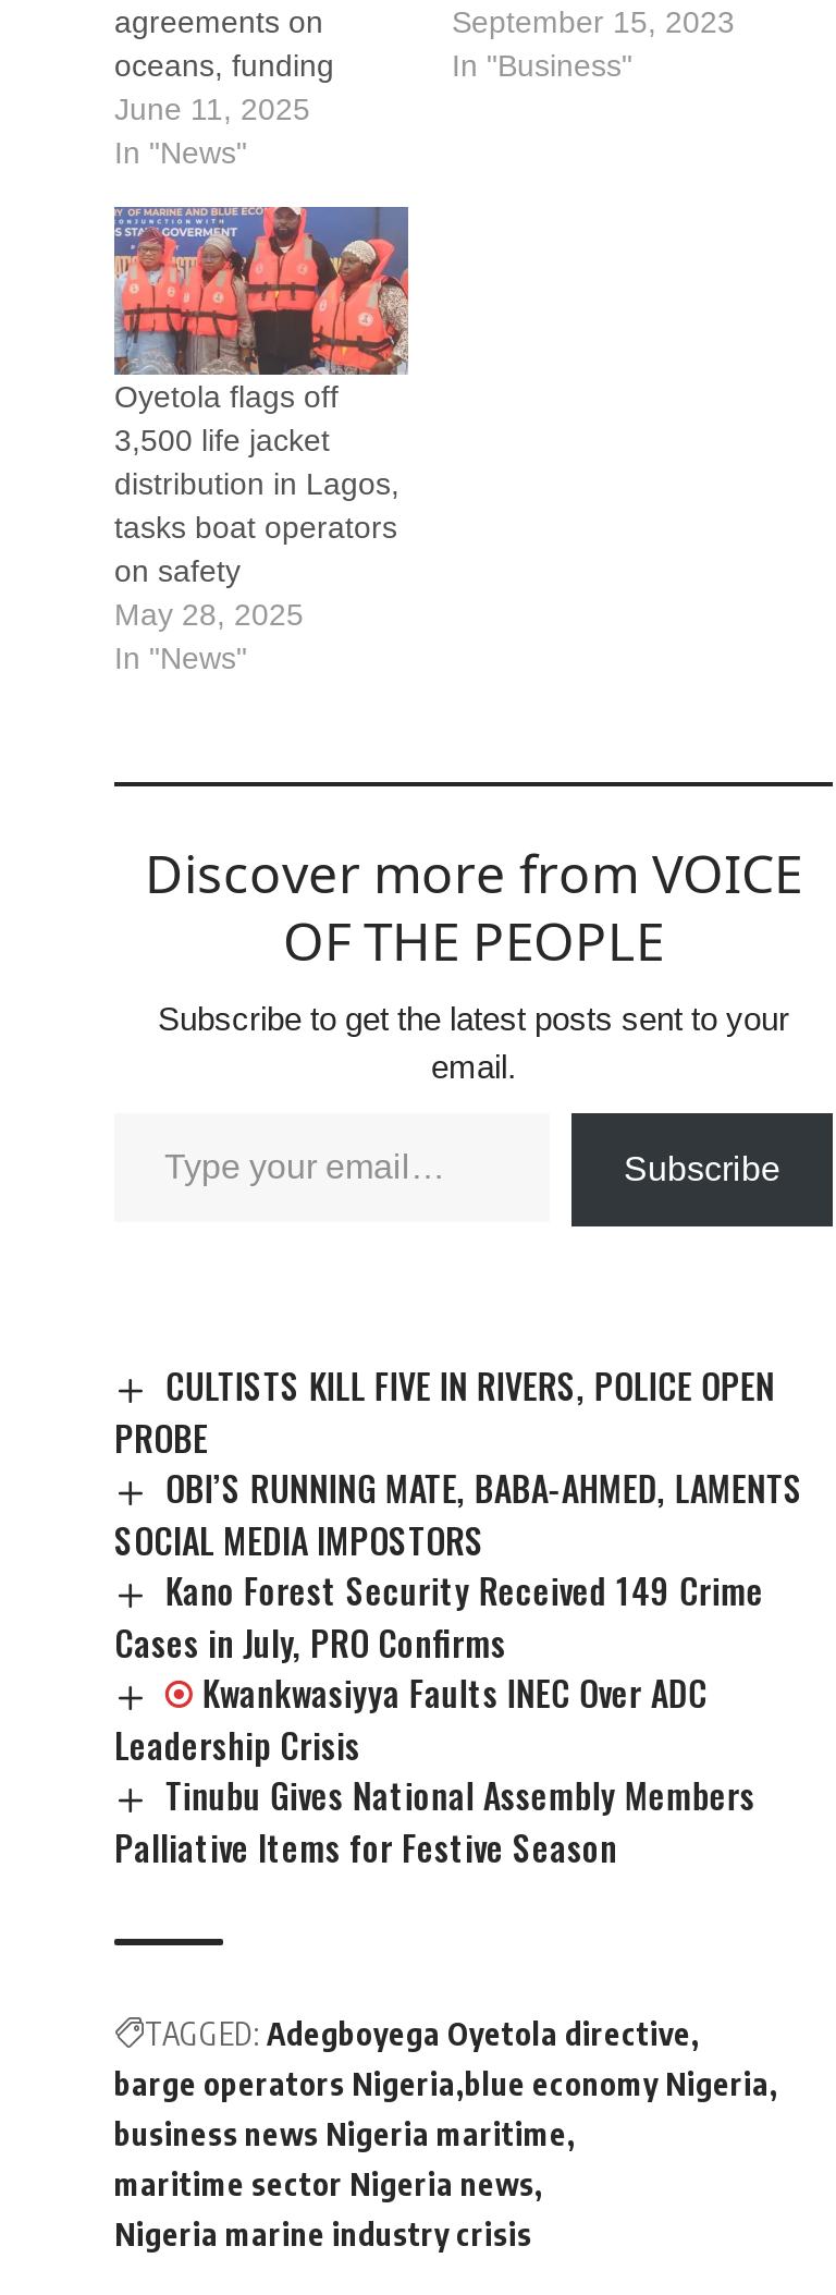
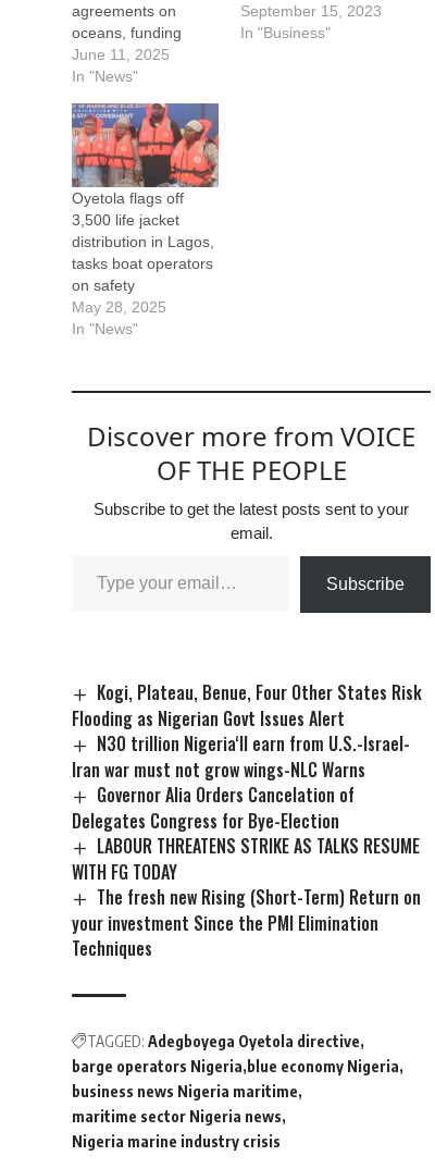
- CULTISTS KILL FIVE IN RIVERS, POLICE OPEN
- PROBE
- OBI’S RUNNING MATE, BABA-AHMED, LAMENTS
- SOCIAL MEDIA IMPOSTORS
- Kano Forest Security Received 149 Crime
- Cases in July, PRO Confirms
- Kwankwasiyya Faults INEC Over ADC
- Leadership Crisis
- Tinubu Gives National Assembly Members
- Palliative Items for Festive Season
+ Kogi, Plateau, Benue, Four Other States Risk
+ Flooding as Nigerian Govt Issues Alert
+ N30 trillion Nigeria‘ll earn from U.S.-Israel-
+ Iran war must not grow wings-NLC Warns
+ Governor Alia Orders Cancelation of
+ Delegates Congress for Bye-Election
+ LABOUR THREATENS STRIKE AS TALKS RESUME
+ WITH FG TODAY
+ The fresh new Rising (Short-Term) Return on
+ your investment Since the PMI Elimination
+ Techniques
